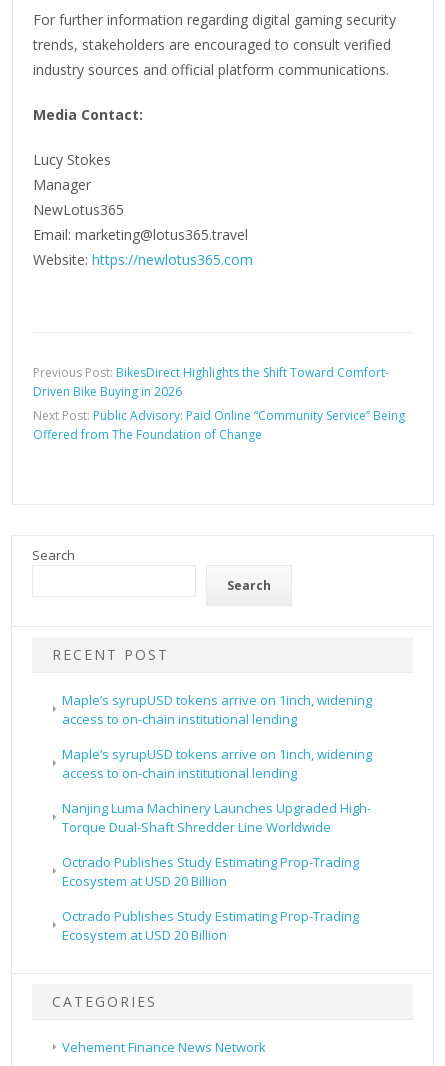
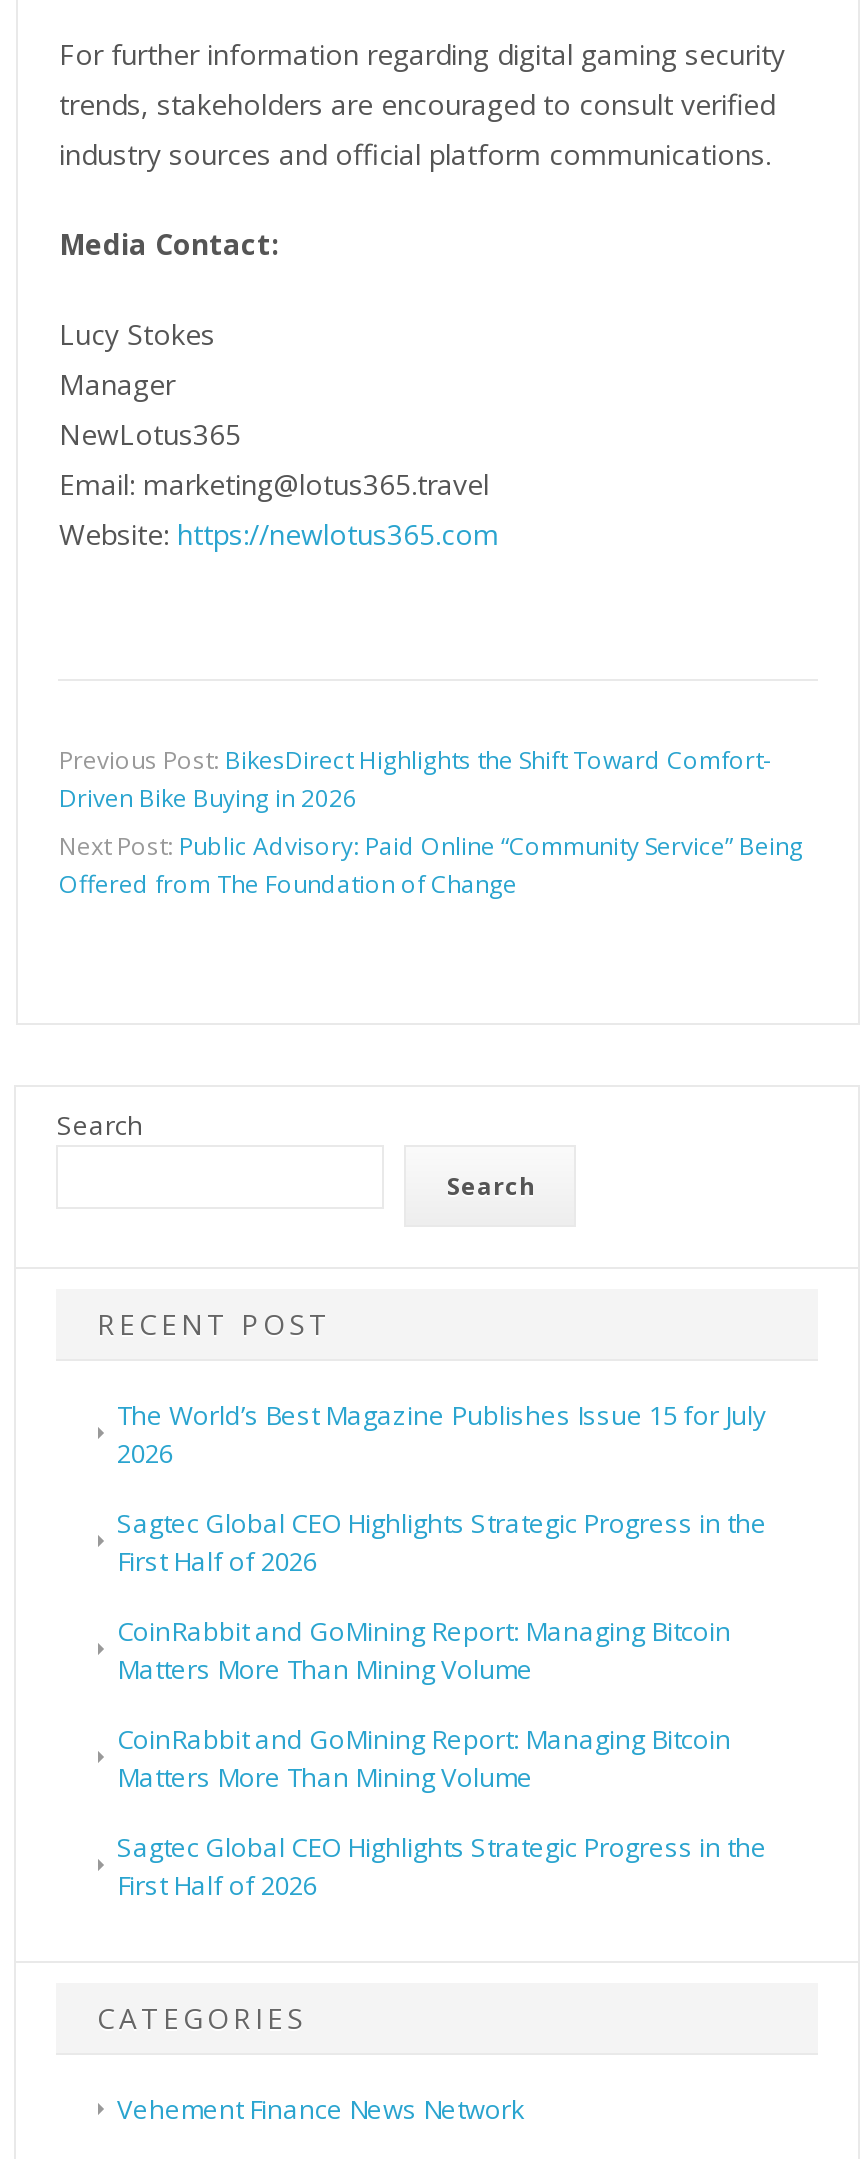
- Maple’s syrupUSD tokens arrive on 1inch, widening
- access to on-chain institutional lending
+ The World’s Best Magazine Publishes Issue 15 for July
+ 2026

- Maple’s syrupUSD tokens arrive on 1inch, widening
- access to on-chain institutional lending
+ Sagtec Global CEO Highlights Strategic Progress in the
+ First Half of 2026

- Nanjing Luma Machinery Launches Upgraded High-
- Torque Dual-Shaft Shredder Line Worldwide
+ CoinRabbit and GoMining Report: Managing Bitcoin
+ Matters More Than Mining Volume

- Octrado Publishes Study Estimating Prop-Trading
- Ecosystem at USD 20 Billion
+ CoinRabbit and GoMining Report: Managing Bitcoin
+ Matters More Than Mining Volume

- Octrado Publishes Study Estimating Prop-Trading
- Ecosystem at USD 20 Billion
+ Sagtec Global CEO Highlights Strategic Progress in the
+ First Half of 2026
